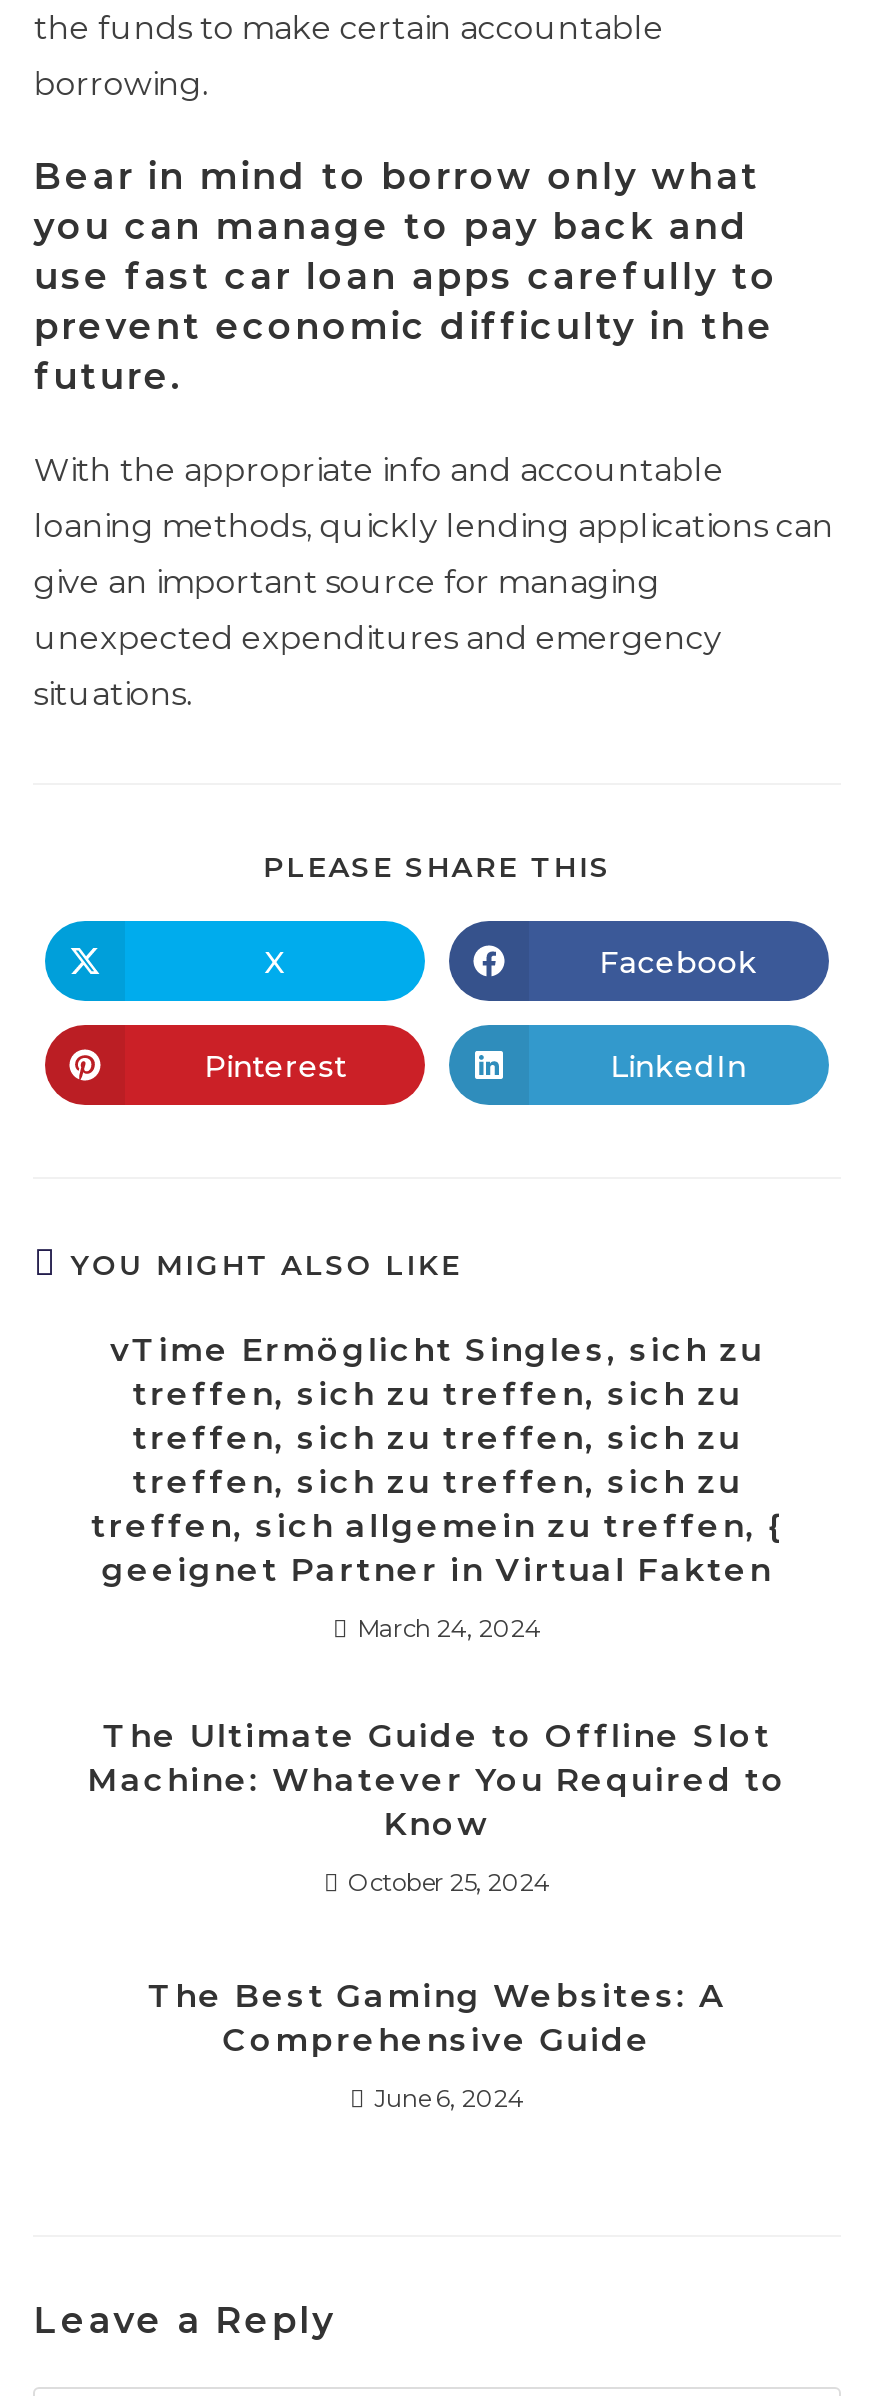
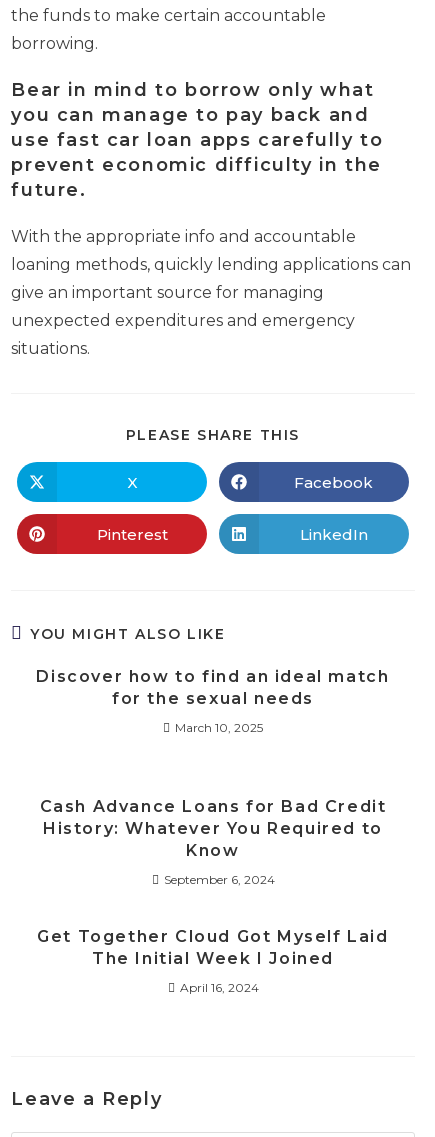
- vTime Ermöglicht Singles, sich zu
- treffen, sich zu treffen, sich zu
- treffen, sich zu treffen, sich zu
- treffen, sich zu treffen, sich zu
- treffen, sich allgemein zu treffen, {
- geeignet Partner in Virtual Fakten
+ Discover how to find an ideal match
+ for the sexual needs

- March 24, 2024
+ March 10, 2025

- The Ultimate Guide to Offline Slot
- Machine: Whatever You Required to
+ Cash Advance Loans for Bad Credit
+ History: Whatever You Required to

- October 25, 2024
+ September 6, 2024

- The Best Gaming Websites: A
- Comprehensive Guide
+ Get Together Cloud Got Myself Laid
+ The Initial Week I Joined

- June 6, 2024
+ April 16, 2024
